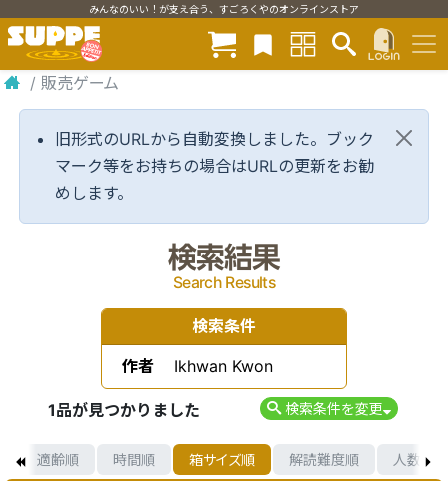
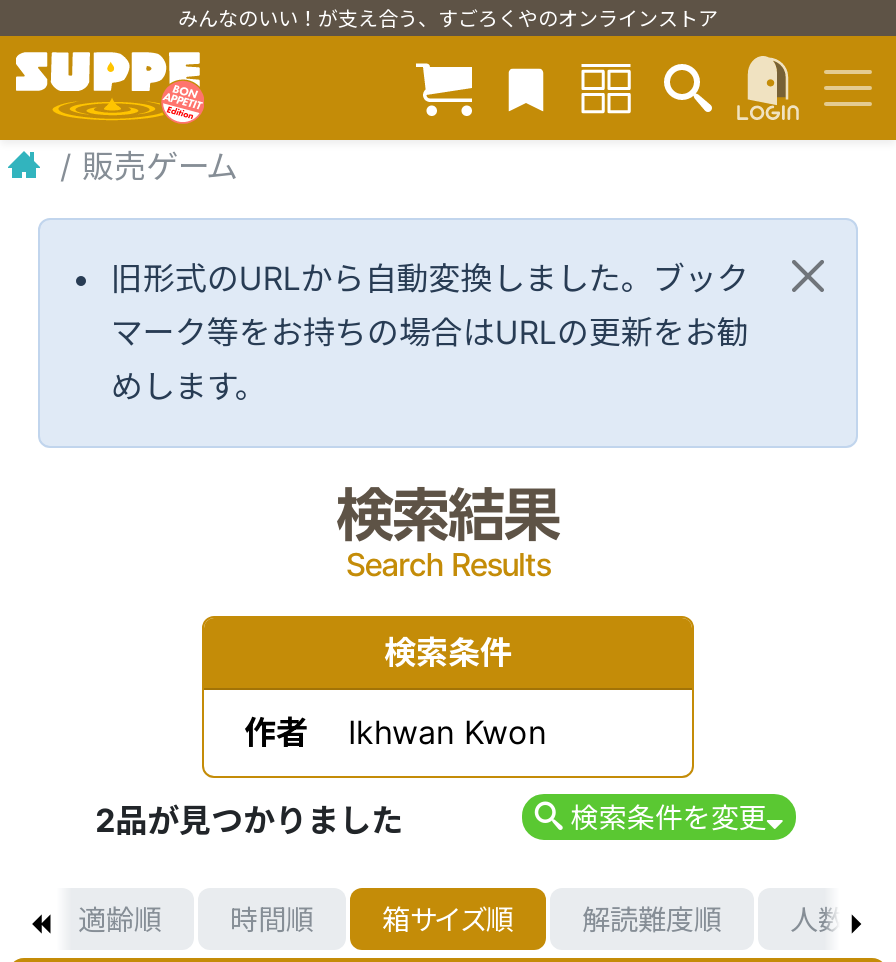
- 1品が見つかりました
+ 2品が見つかりました
